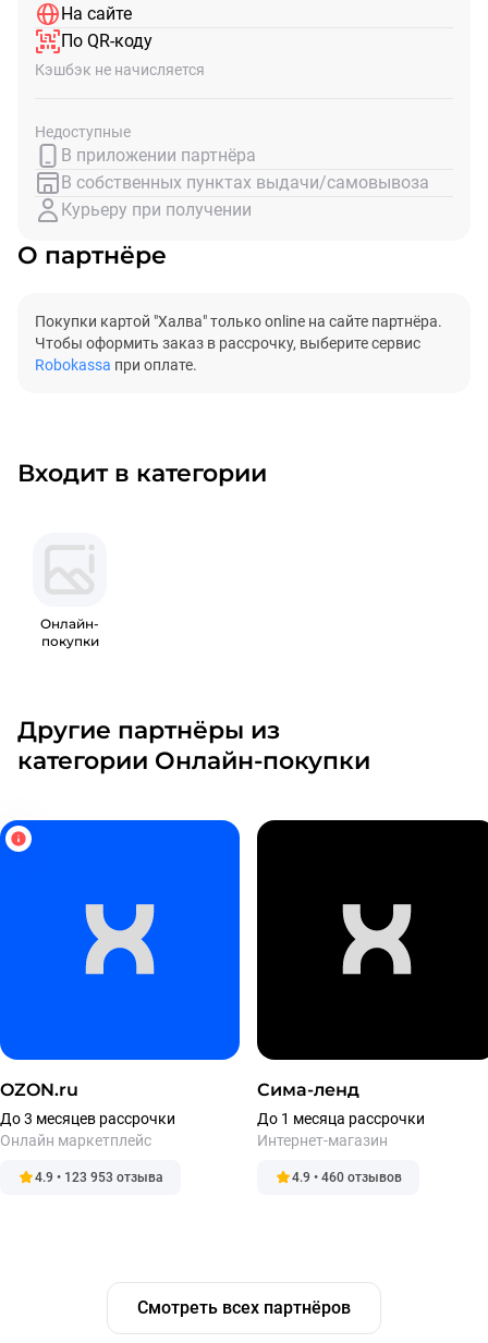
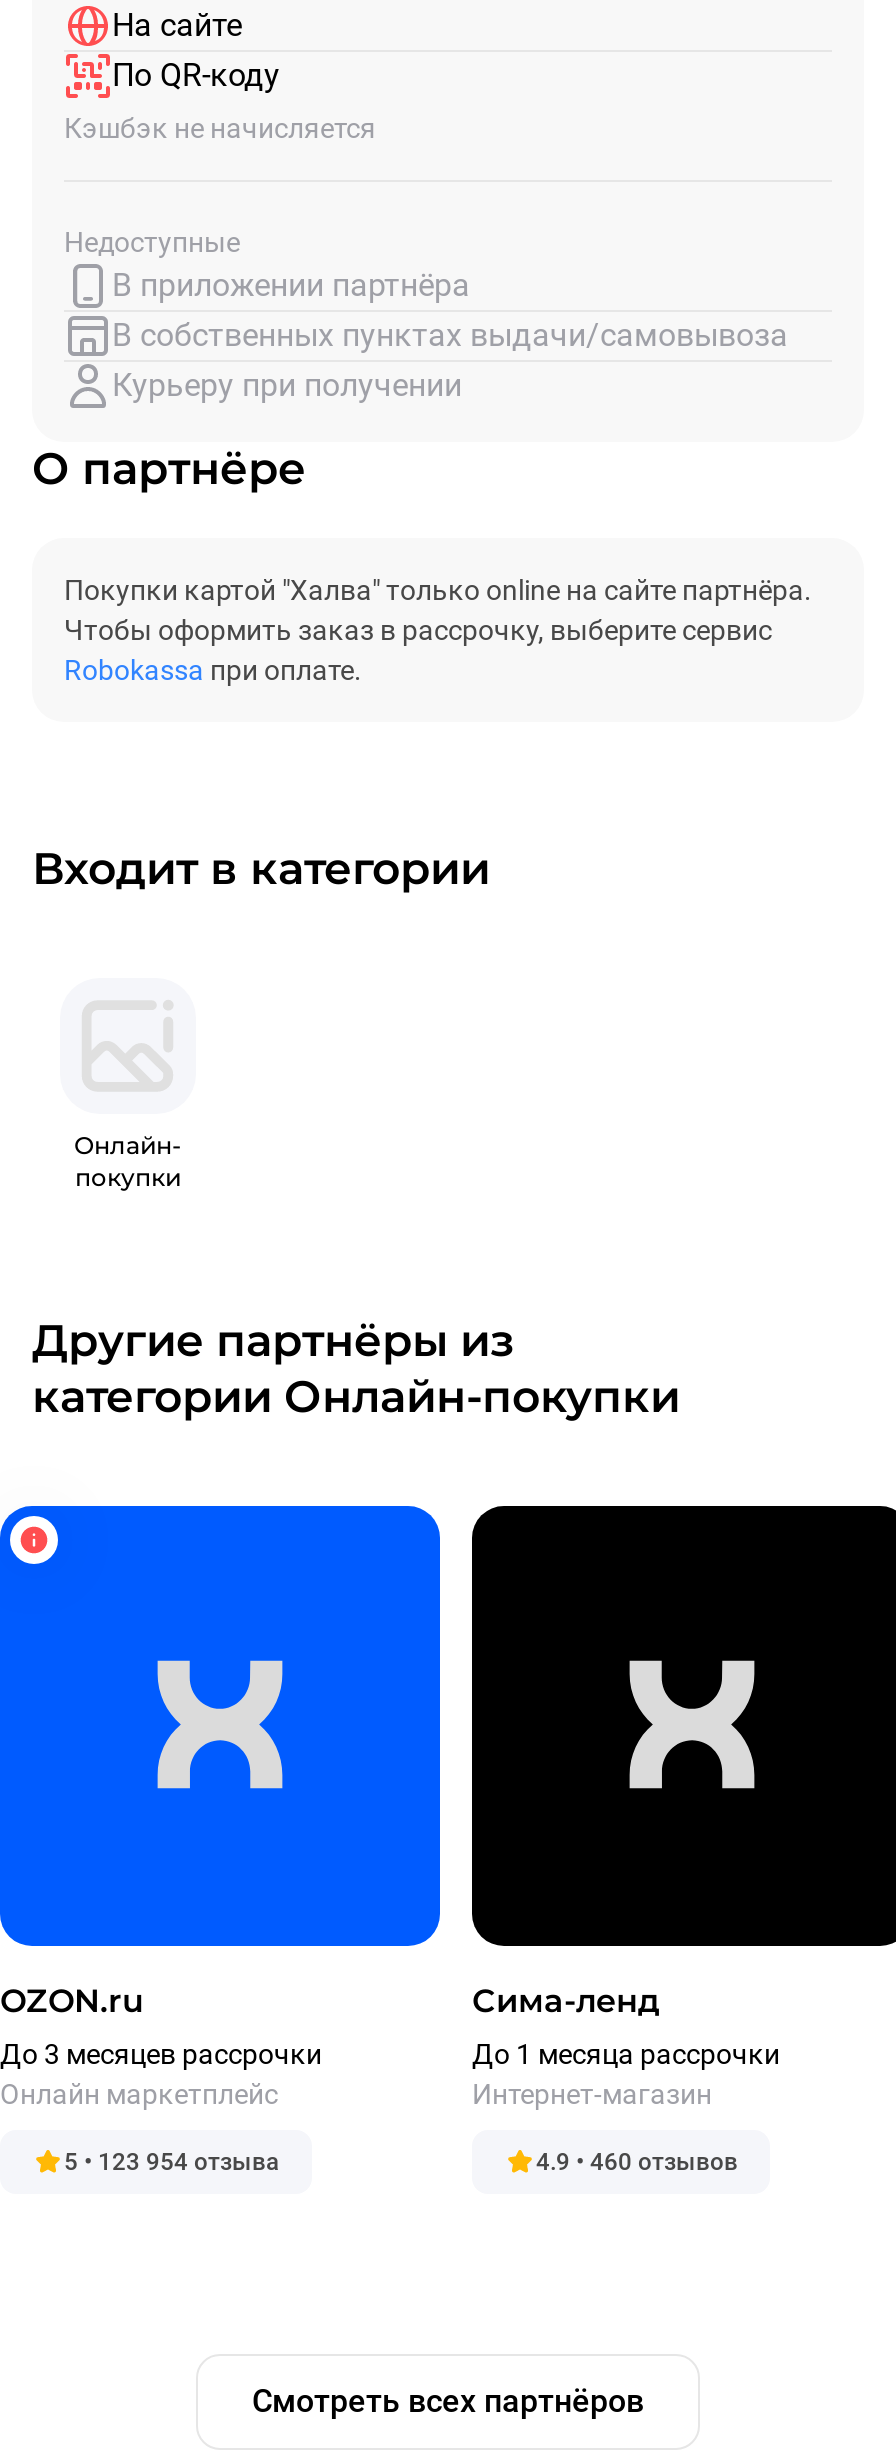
- 4.9 • 123 953 отзыва
+ 5 • 123 954 отзыва
